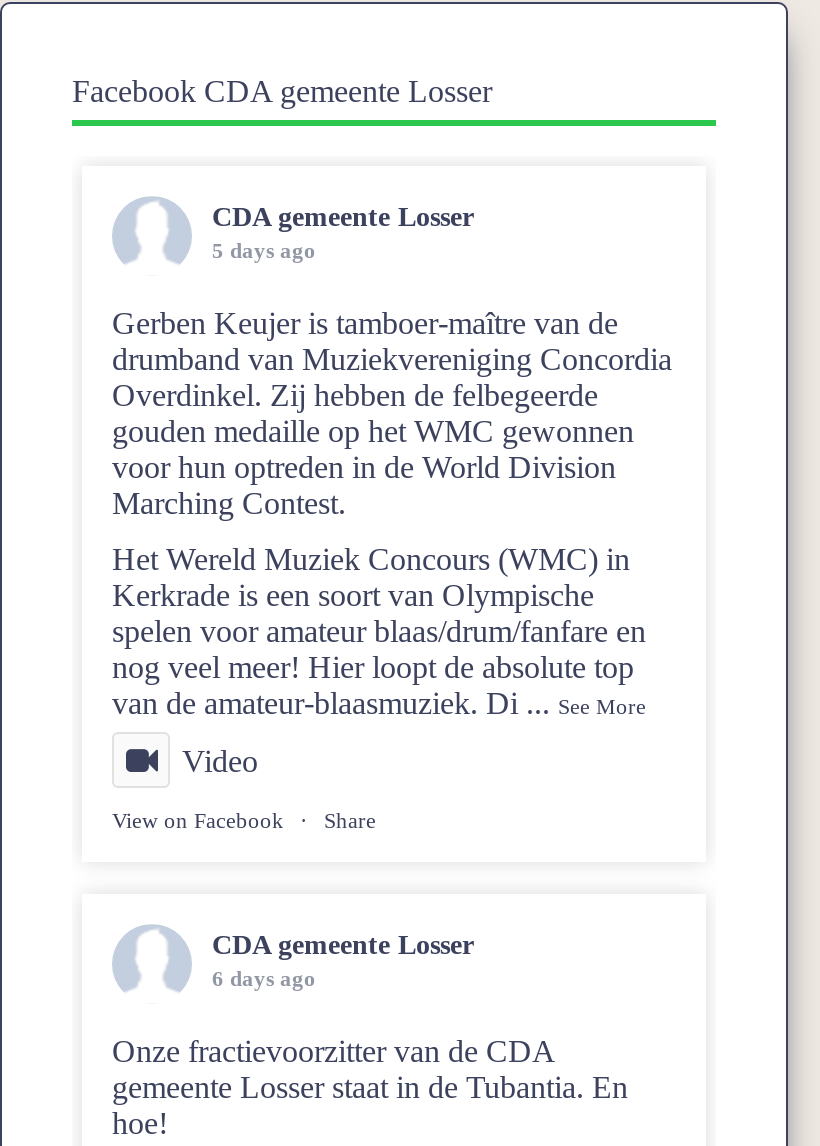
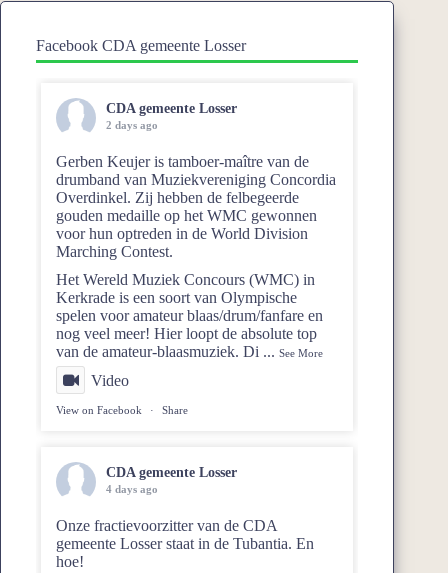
- 5 days ago
+ 2 days ago

- 6 days ago
+ 4 days ago
